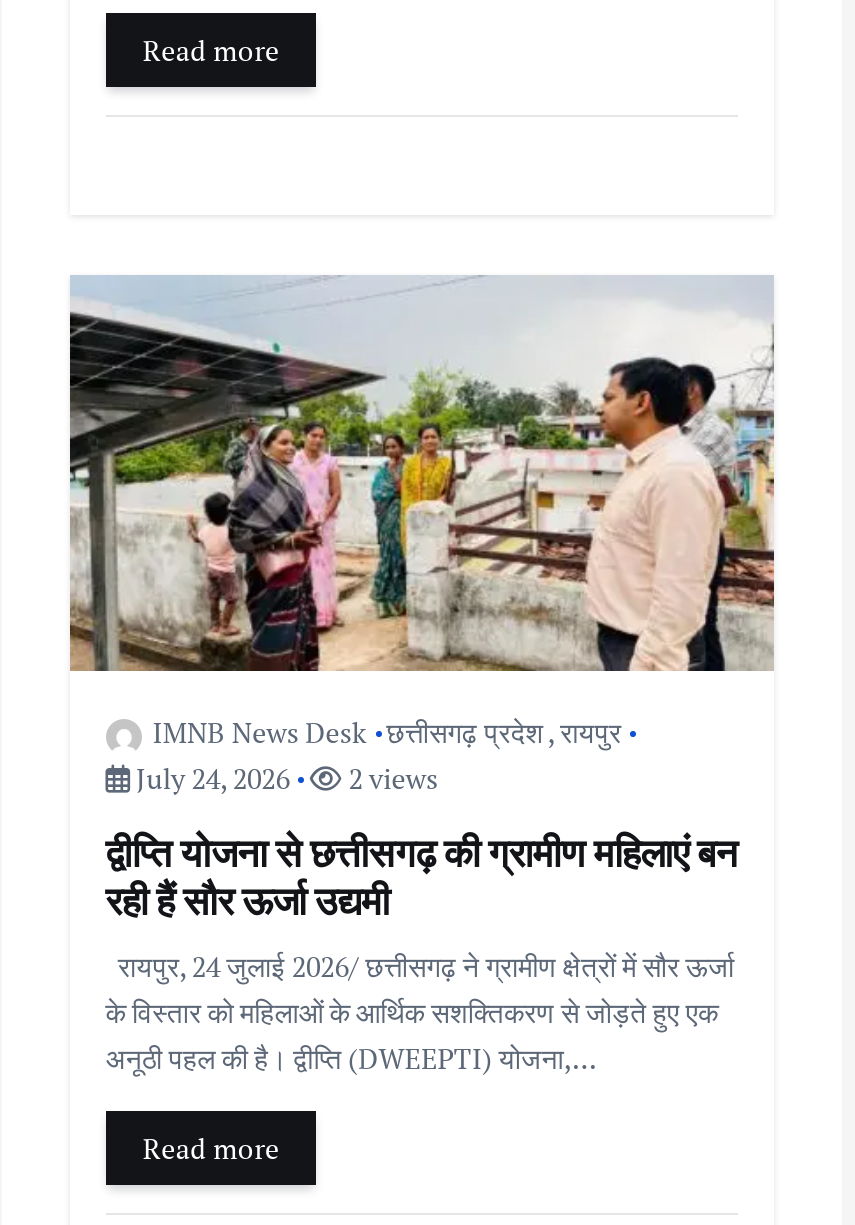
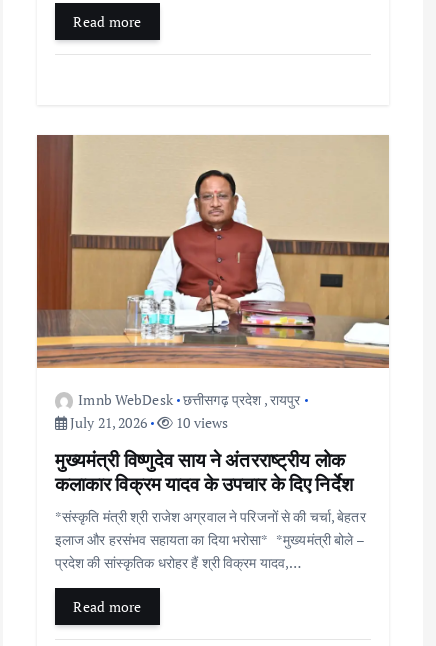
- [image]
- IMNB News Desk छत्तीसगढ़ प्रदेश,रायपुर
- July 24, 2026
- 2 views
+ [image]
+ Imnb WebDesk छत्तीसगढ़ प्रदेश,रायपुर
+ July 21, 2026
+ 10 views

- द्वीप्ति योजना से छत्तीसगढ़ की ग्रामीण महिलाएं बन
- रही हैं सौर ऊर्जा उद्यमी
- रायपुर, 24 जुलाई 2026/ छत्तीसगढ़ ने ग्रामीण क्षेत्रों में सौर ऊर्जा
- के विस्तार को महिलाओं के आर्थिक सशक्तिकरण से जोड़ते हुए एक
- अनूठी पहल की है। द्वीप्ति (DWEEPTI) योजना,…
+ मुख्यमंत्री विष्णुदेव साय ने अंतरराष्ट्रीय लोक
+ कलाकार विक्रम यादव के उपचार के दिए निर्देश
+ *संस्कृति मंत्री श्री राजेश अग्रवाल ने परिजनों से की चर्चा, बेहतर
+ इलाज और हरसंभव सहायता का दिया भरोसा* *मुख्यमंत्री बोले –
+ प्रदेश की सांस्कृतिक धरोहर हैं श्री विक्रम यादव,…
